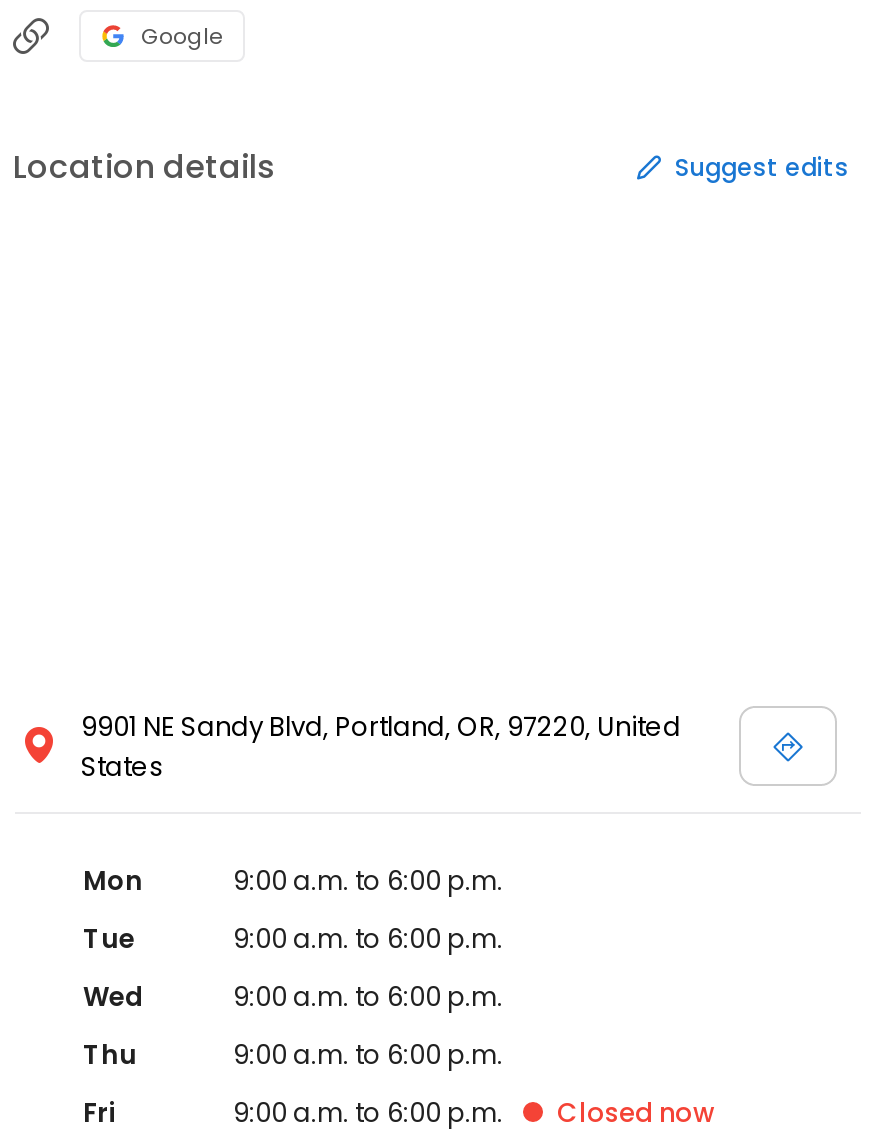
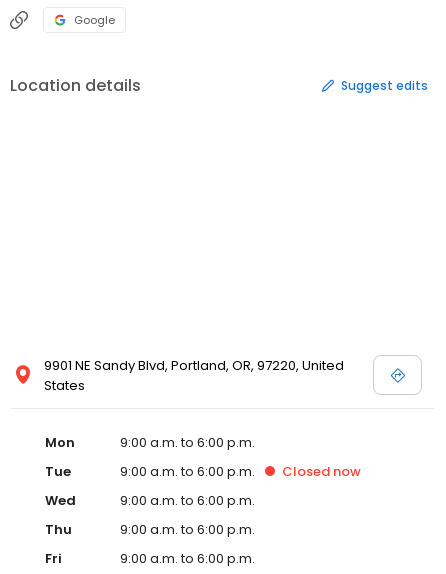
moved up: Closed now
